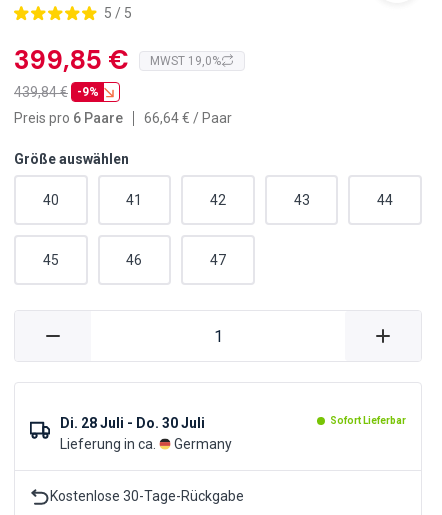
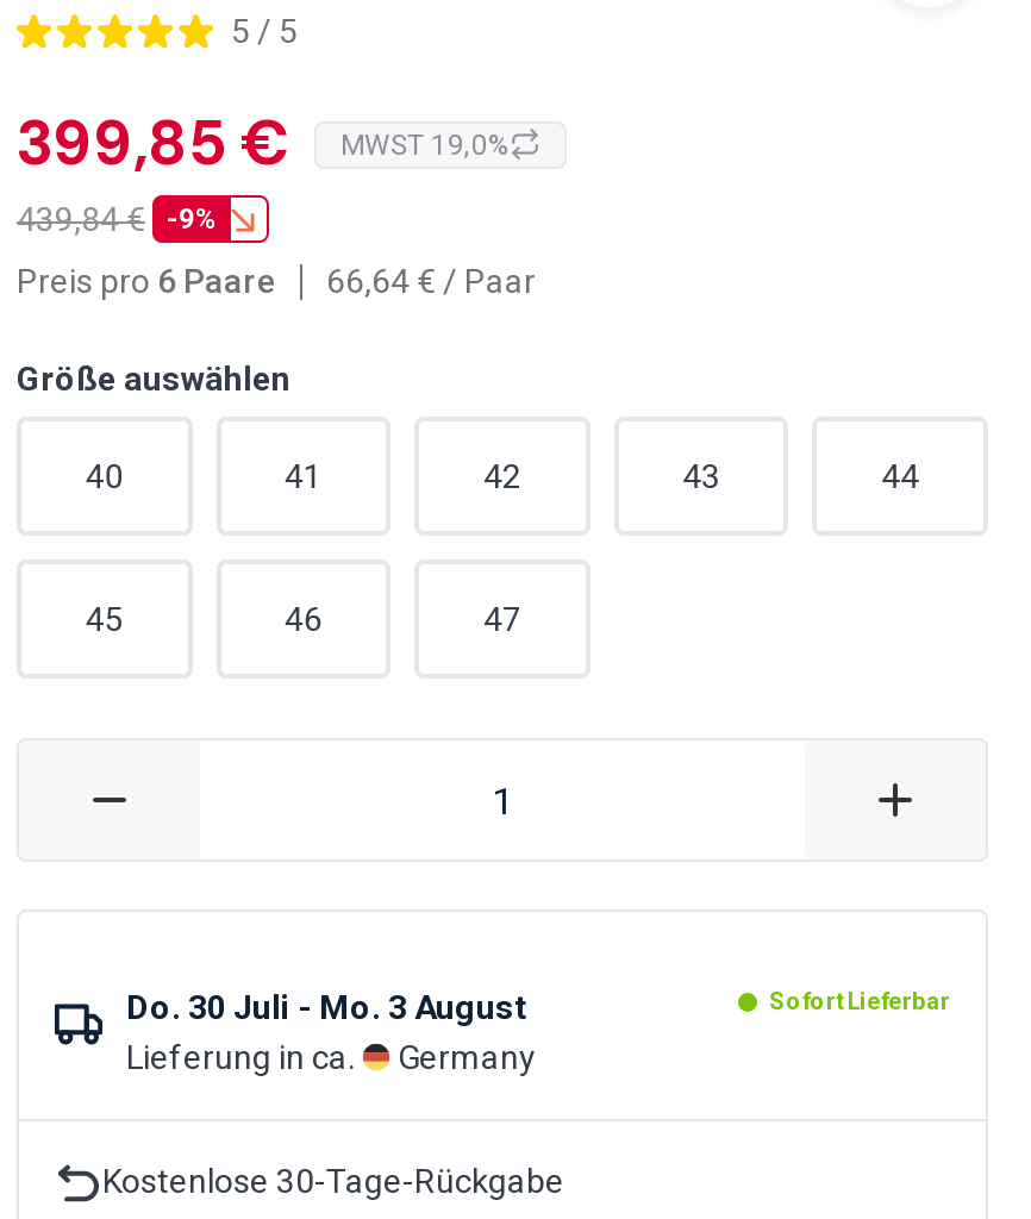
- Di. 28 Juli - Do. 30 Juli
+ Do. 30 Juli - Mo. 3 August
